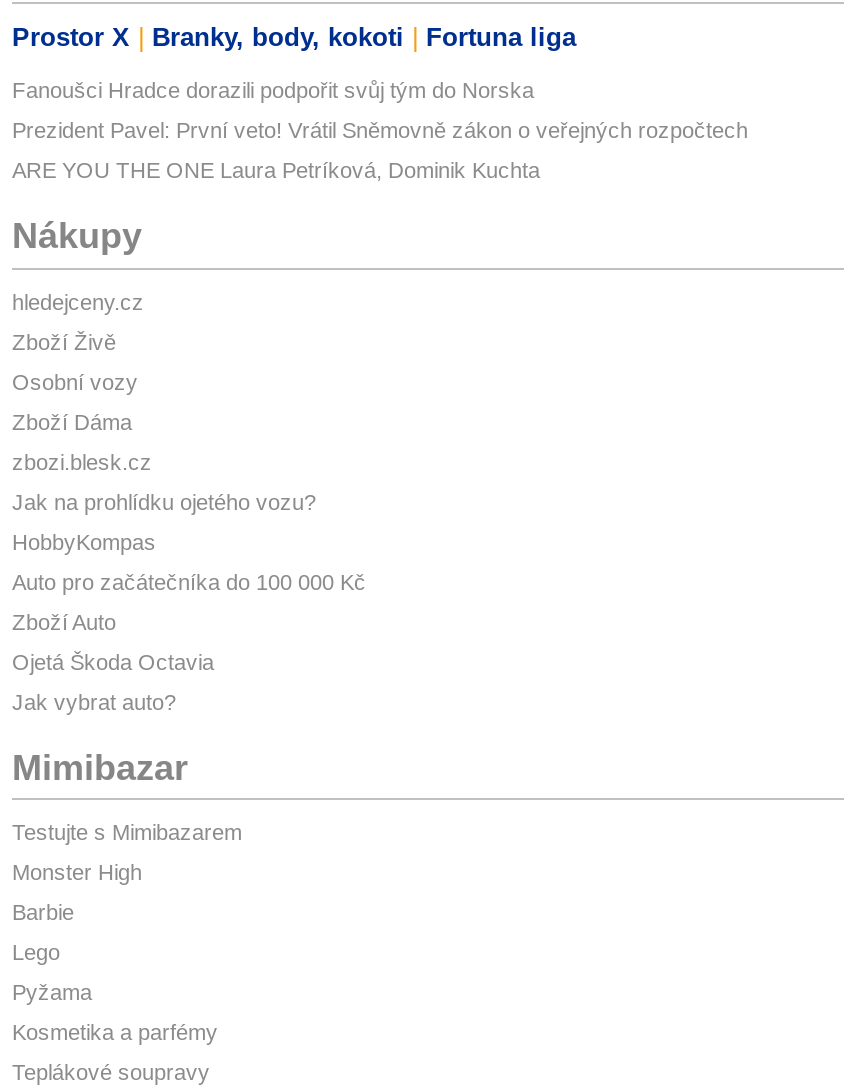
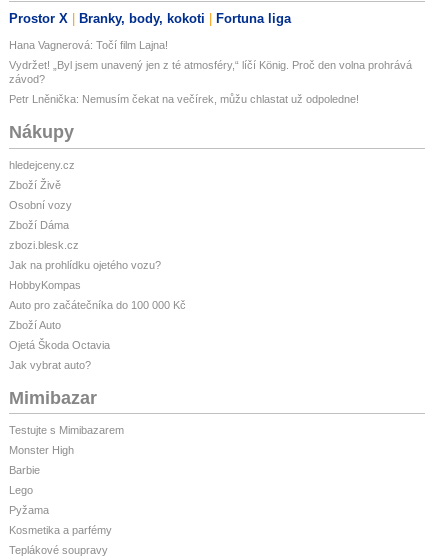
- Fanoušci Hradce dorazili podpořit svůj tým do Norska
+ Hana Vagnerová: Točí film Lajna!

- Prezident Pavel: První veto! Vrátil Sněmovně zákon o veřejných rozpočtech
+ Vydržet! „Byl jsem unavený jen z té atmosféry,“ líčí König. Proč den volna prohrává
+ závod?

- ARE YOU THE ONE Laura Petríková, Dominik Kuchta
+ Petr Lněnička: Nemusím čekat na večírek, můžu chlastat už odpoledne!
